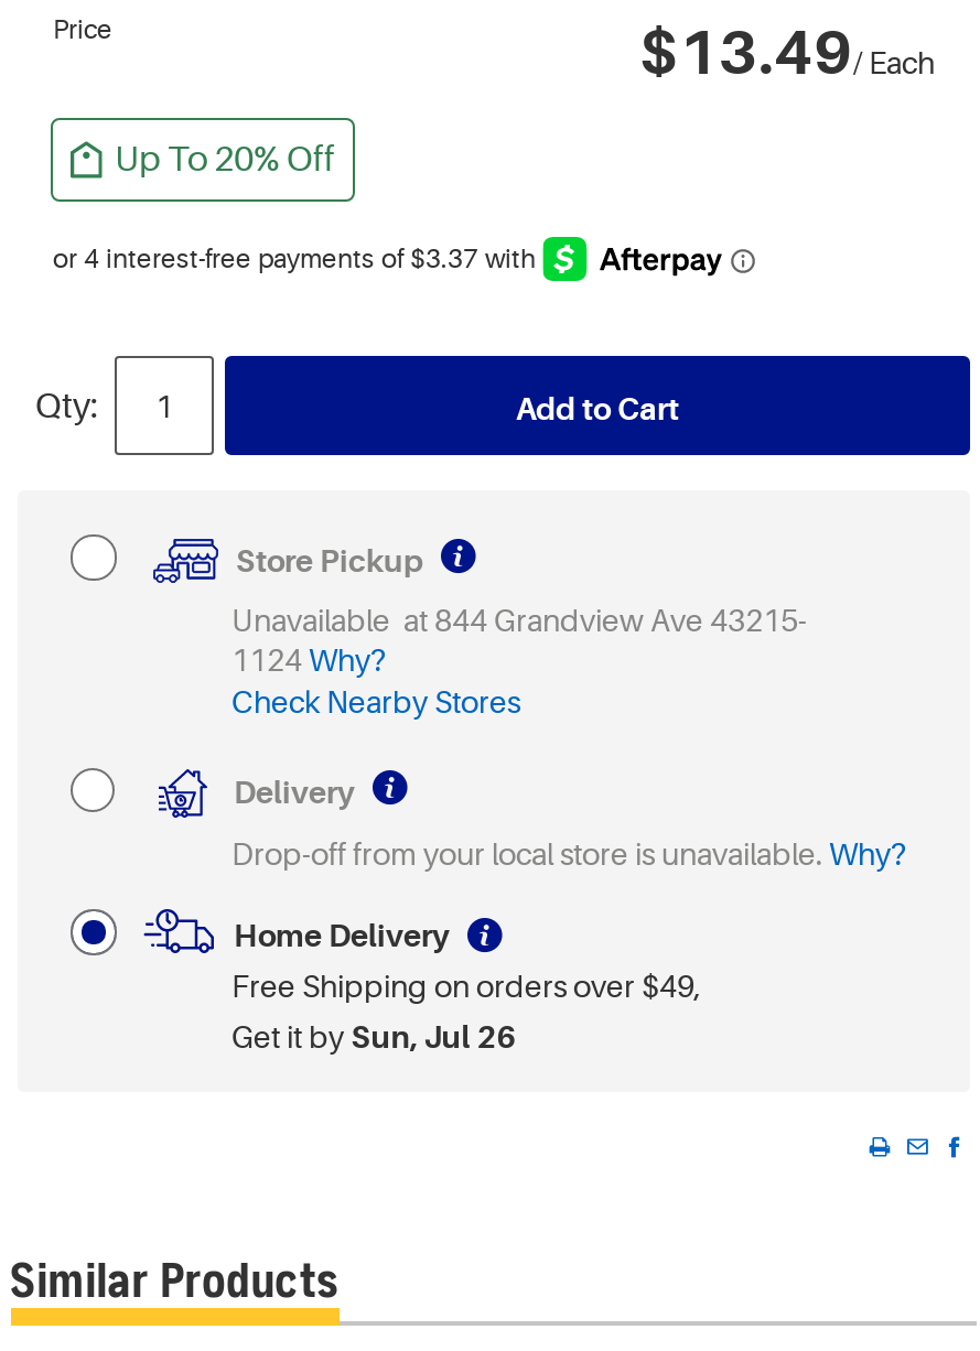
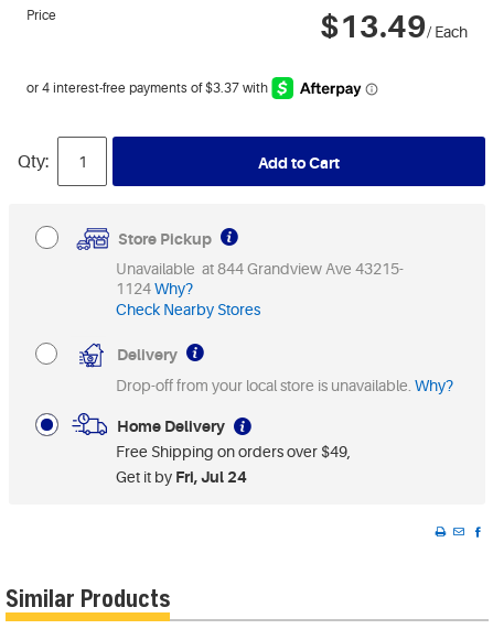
- Up To 20% Off

- Get it by Sun, Jul 26
+ Get it by Fri, Jul 24
